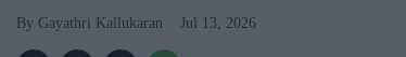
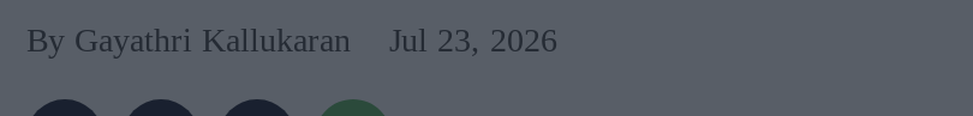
- Gayathri Kallukaran Jul 13, 2026
+ Gayathri Kallukaran Jul 23, 2026
